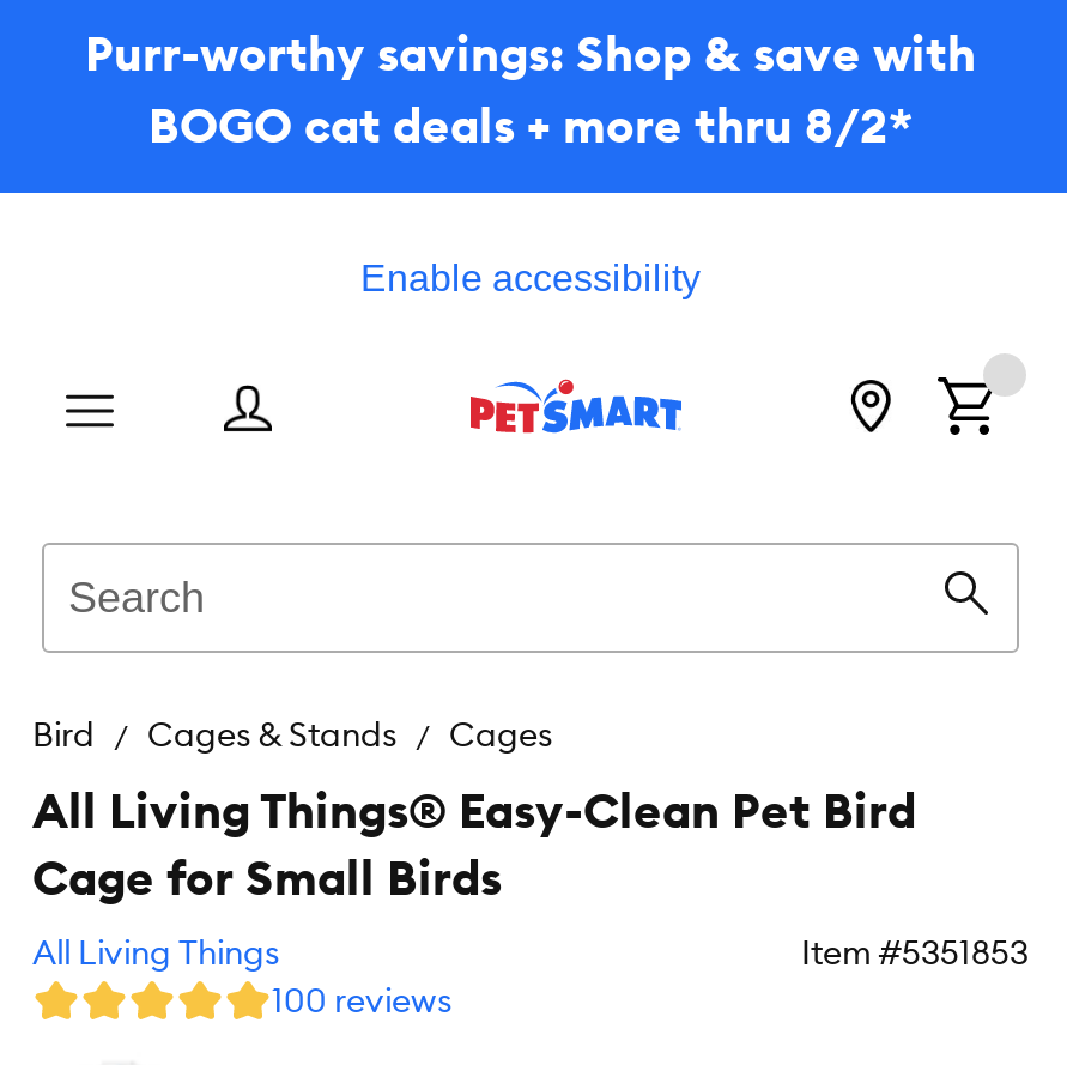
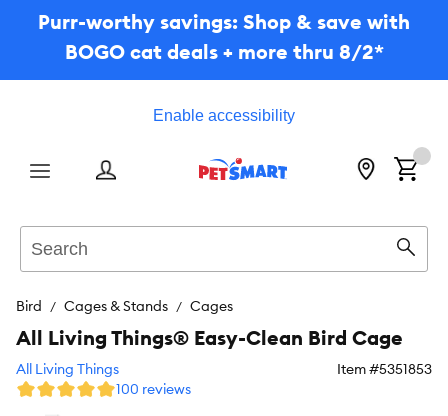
- All Living Things® Easy-Clean Pet Bird
- Cage for Small Birds
+ All Living Things® Easy-Clean Bird Cage
